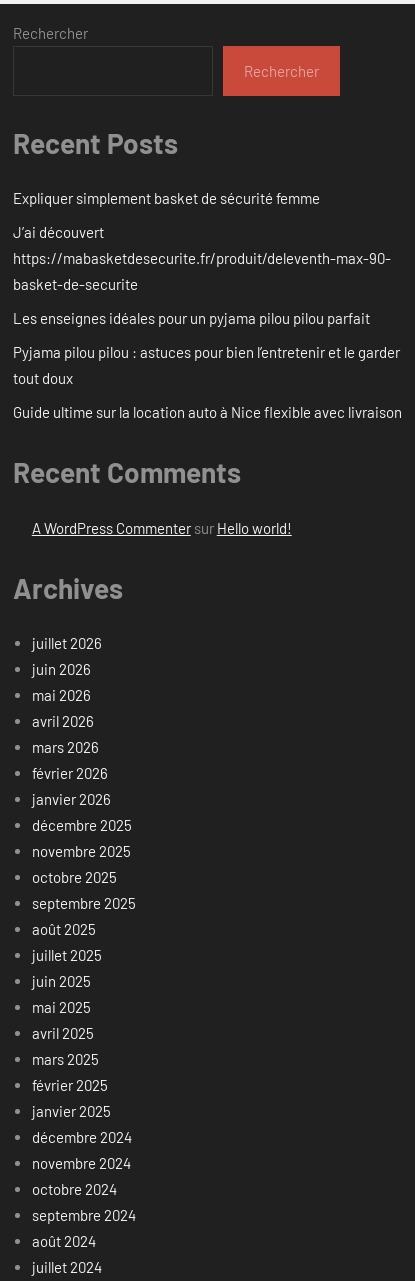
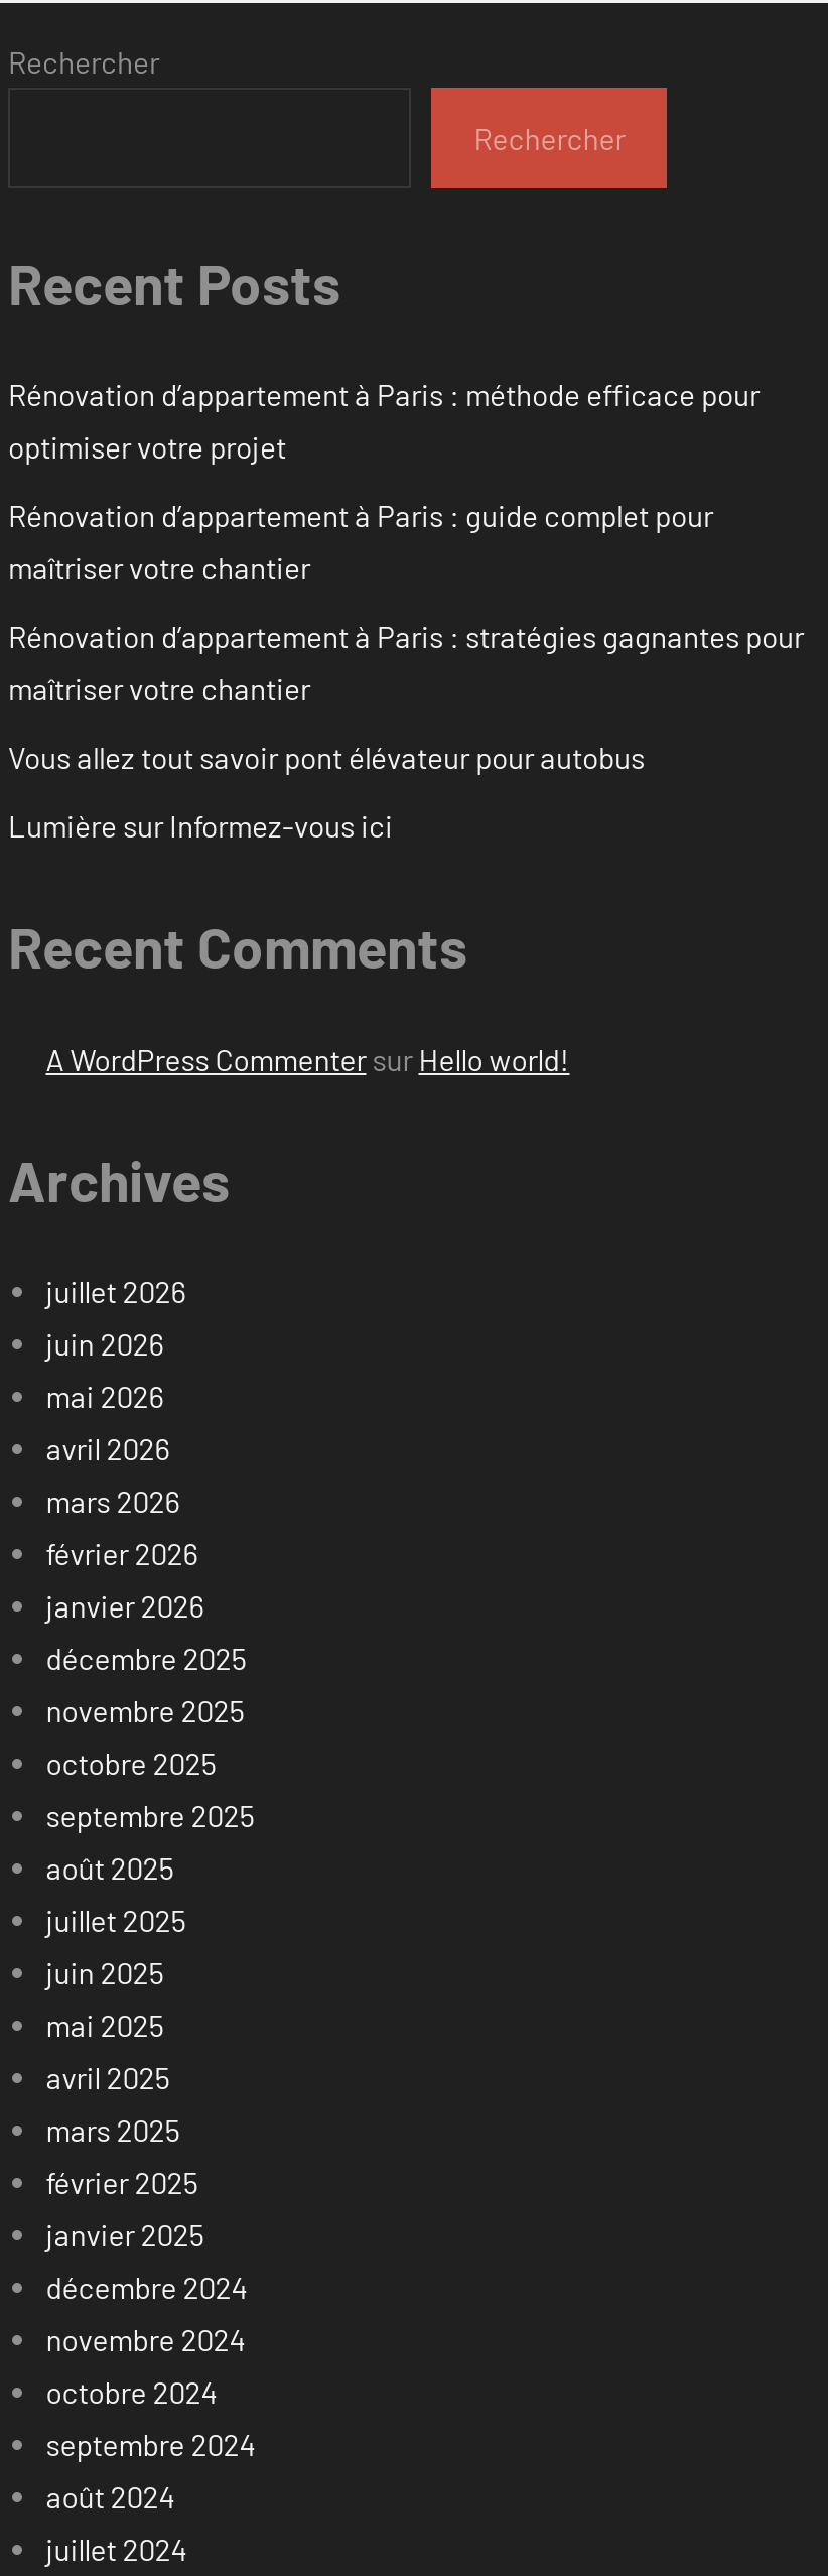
- Expliquer simplement basket de sécurité femme
+ Rénovation d’appartement à Paris : méthode efficace pour
+ optimiser votre projet

- J’ai découvert
- https://mabasketdesecurite.fr/produit/deleventh-max-90-
- basket-de-securite
+ Rénovation d’appartement à Paris : guide complet pour
+ maîtriser votre chantier

- Les enseignes idéales pour un pyjama pilou pilou parfait
+ Rénovation d’appartement à Paris : stratégies gagnantes pour
+ maîtriser votre chantier

- Pyjama pilou pilou : astuces pour bien l’entretenir et le garder
- tout doux
+ Vous allez tout savoir pont élévateur pour autobus

- Guide ultime sur la location auto à Nice flexible avec livraison
+ Lumière sur Informez-vous ici
